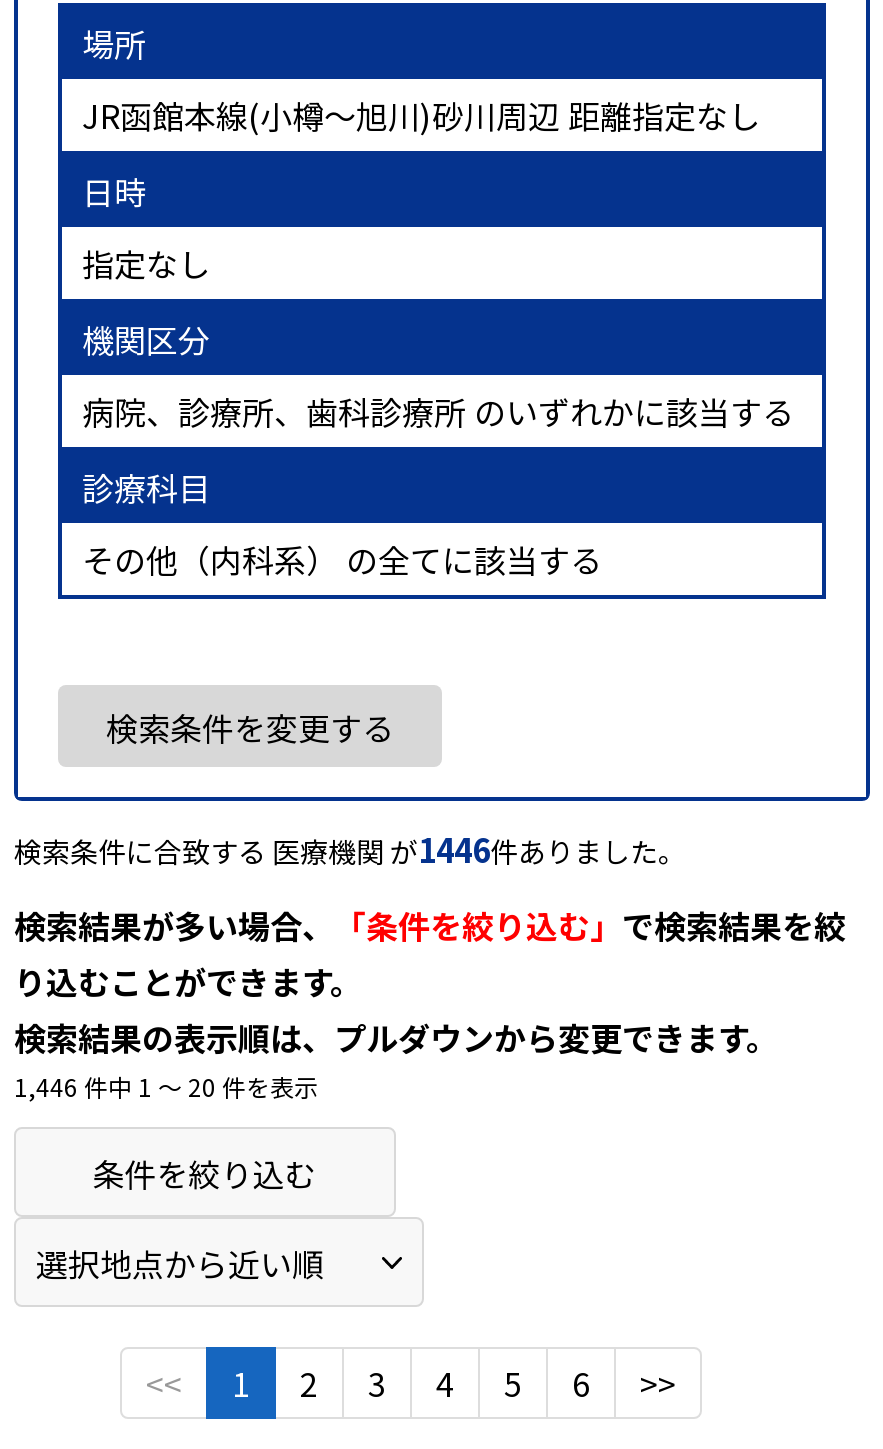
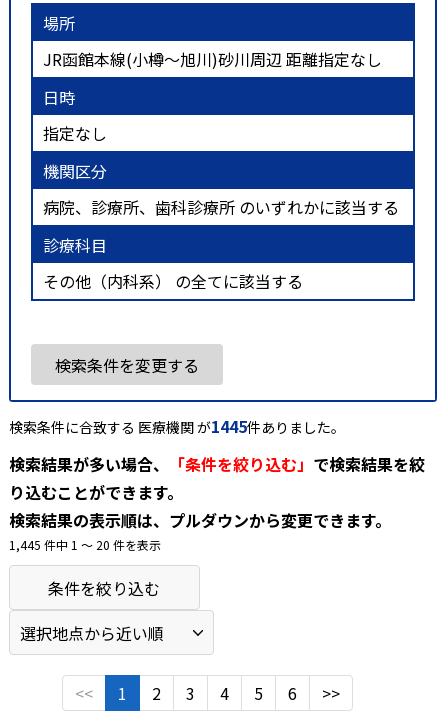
- 検索条件に合致する 医療機関 が1446件ありました。
+ 検索条件に合致する 医療機関 が1445件ありました。

- 1,446 件中 1 〜 20 件を表示
+ 1,445 件中 1 〜 20 件を表示
